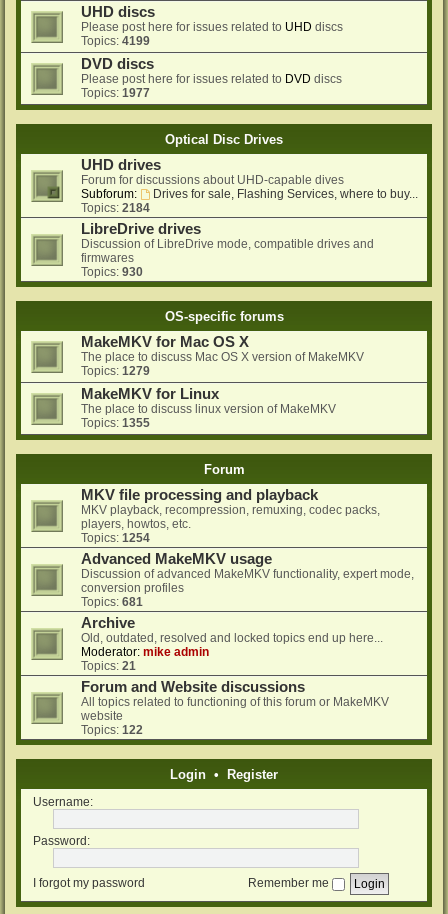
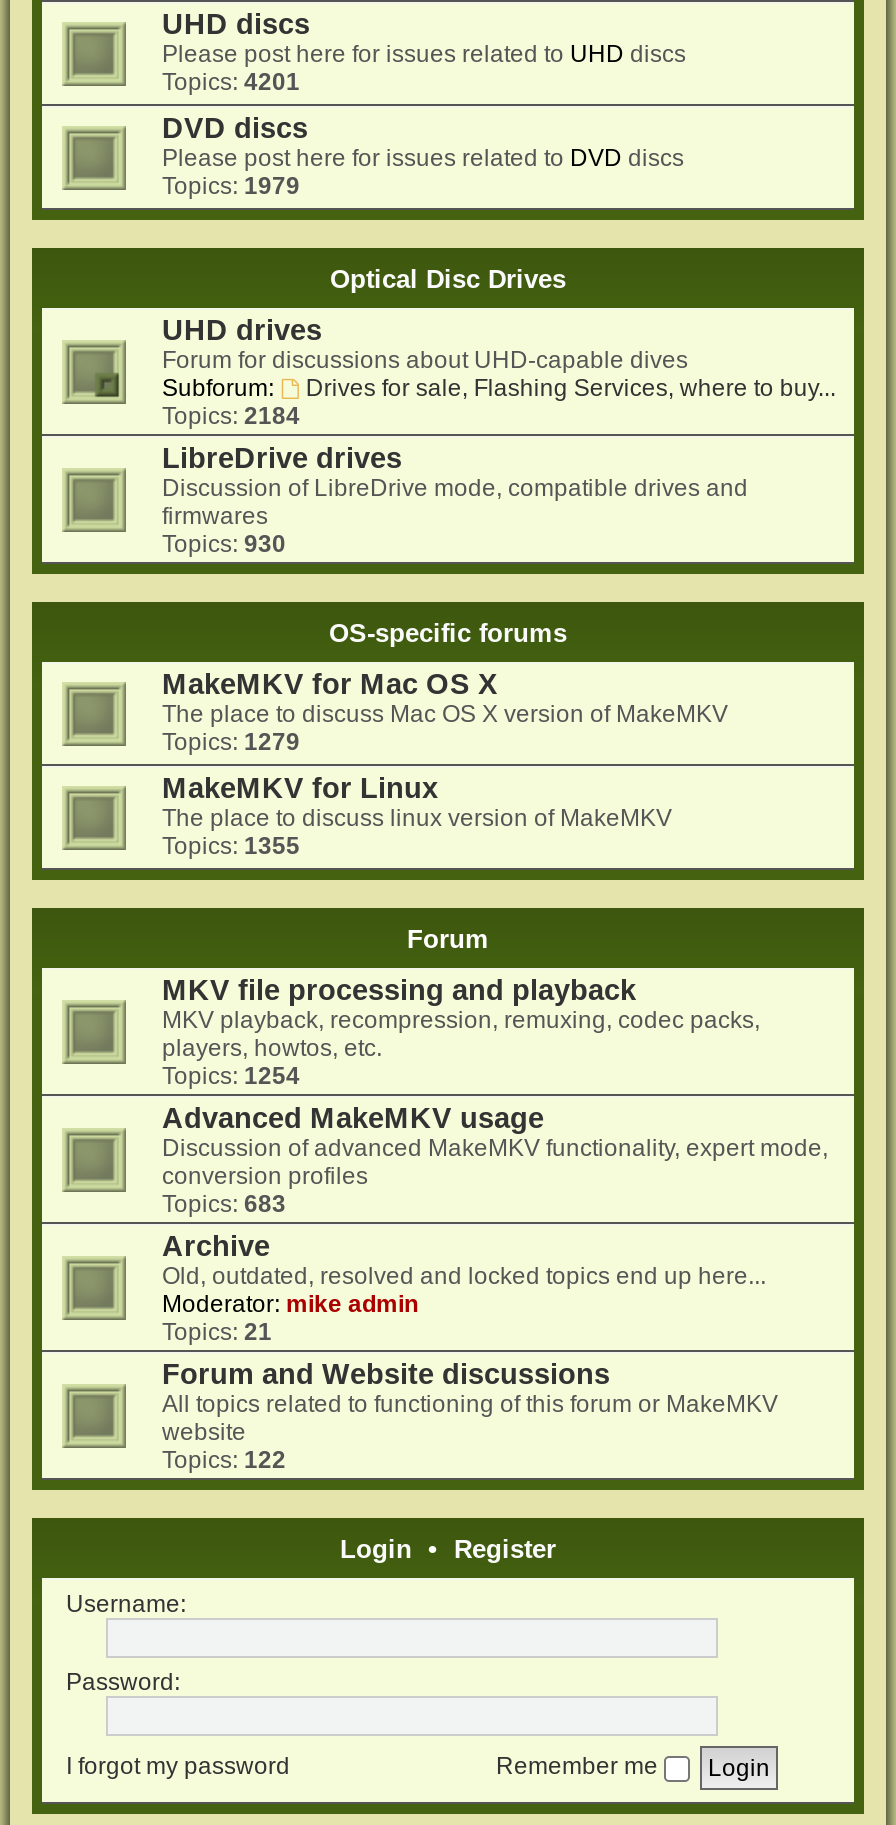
- Topics: 4199
+ Topics: 4201

- Topics: 1977
+ Topics: 1979

- Topics: 681
+ Topics: 683
